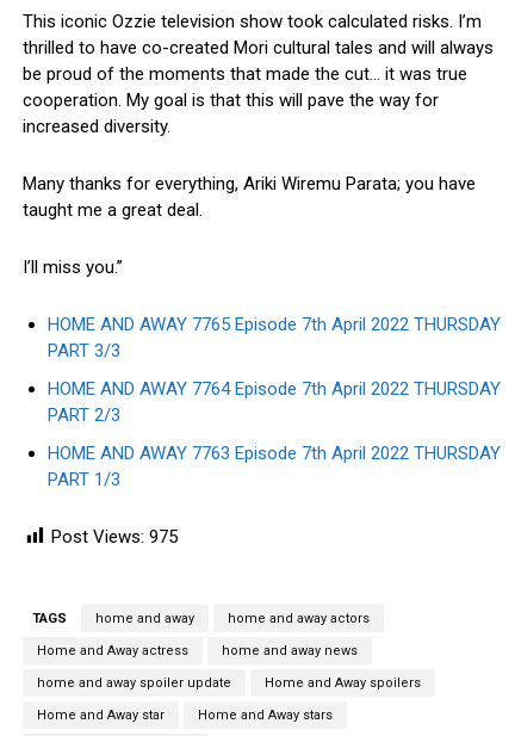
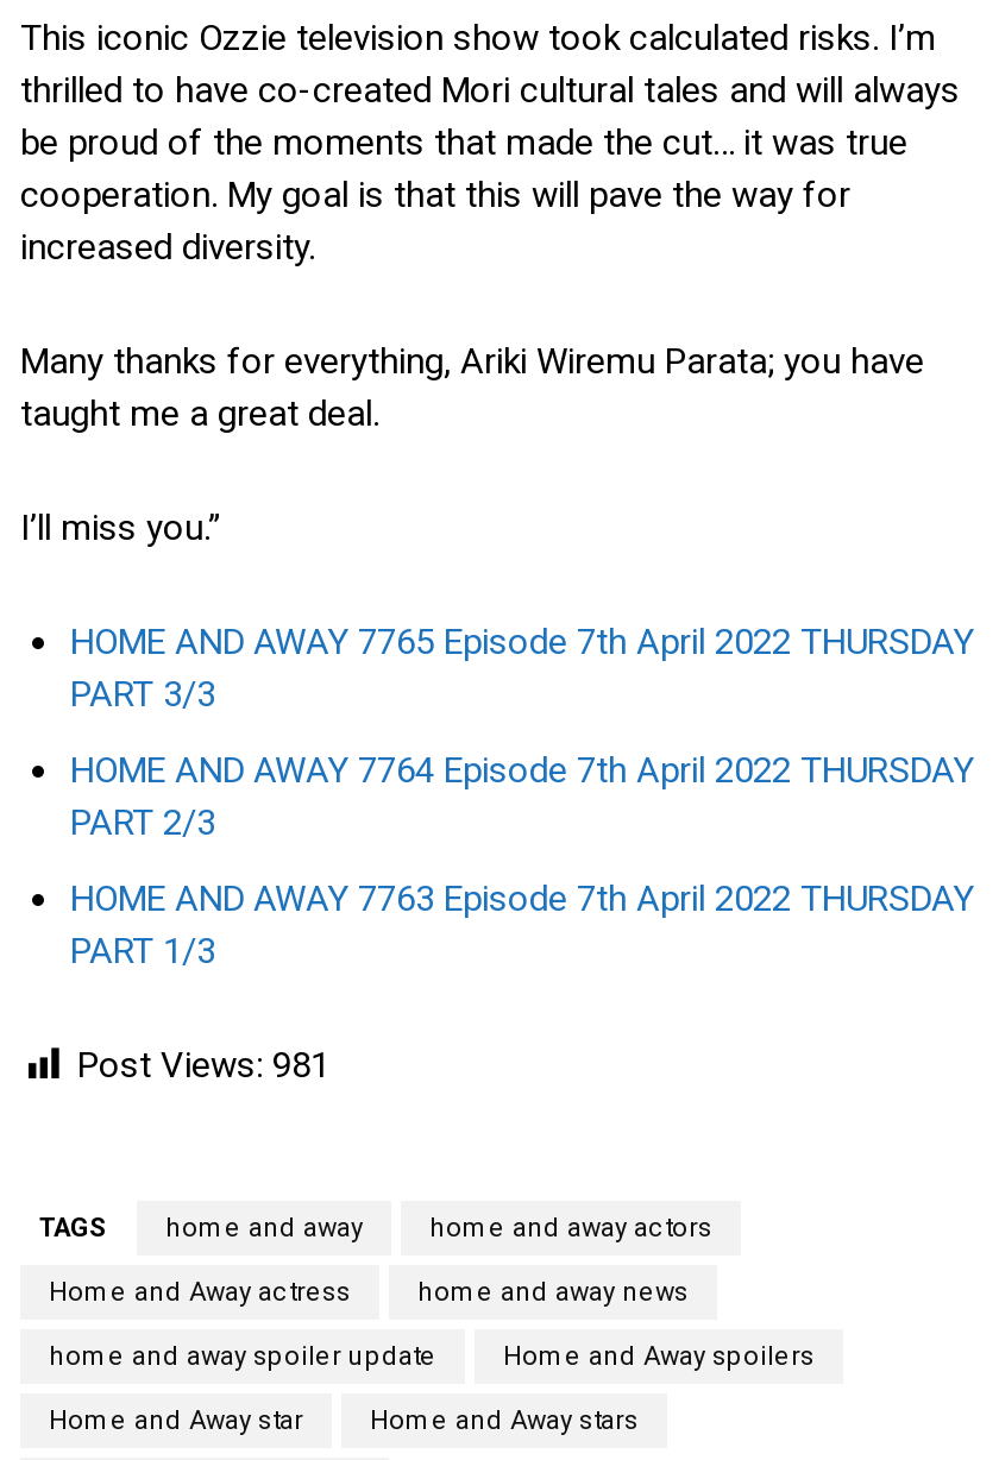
- Post Views: 975
+ Post Views: 981
